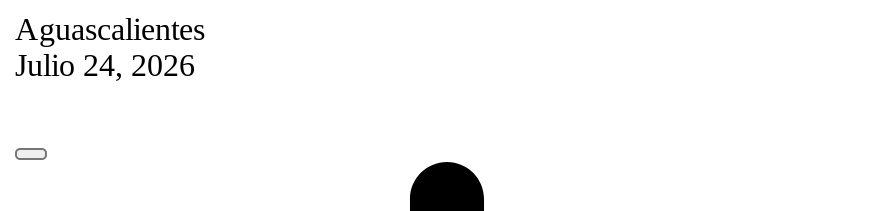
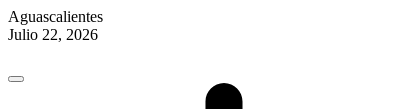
- Julio 24, 2026
+ Julio 22, 2026
